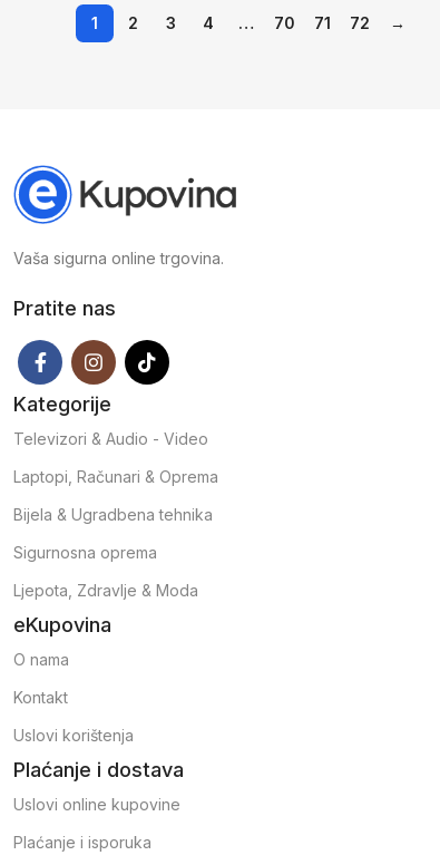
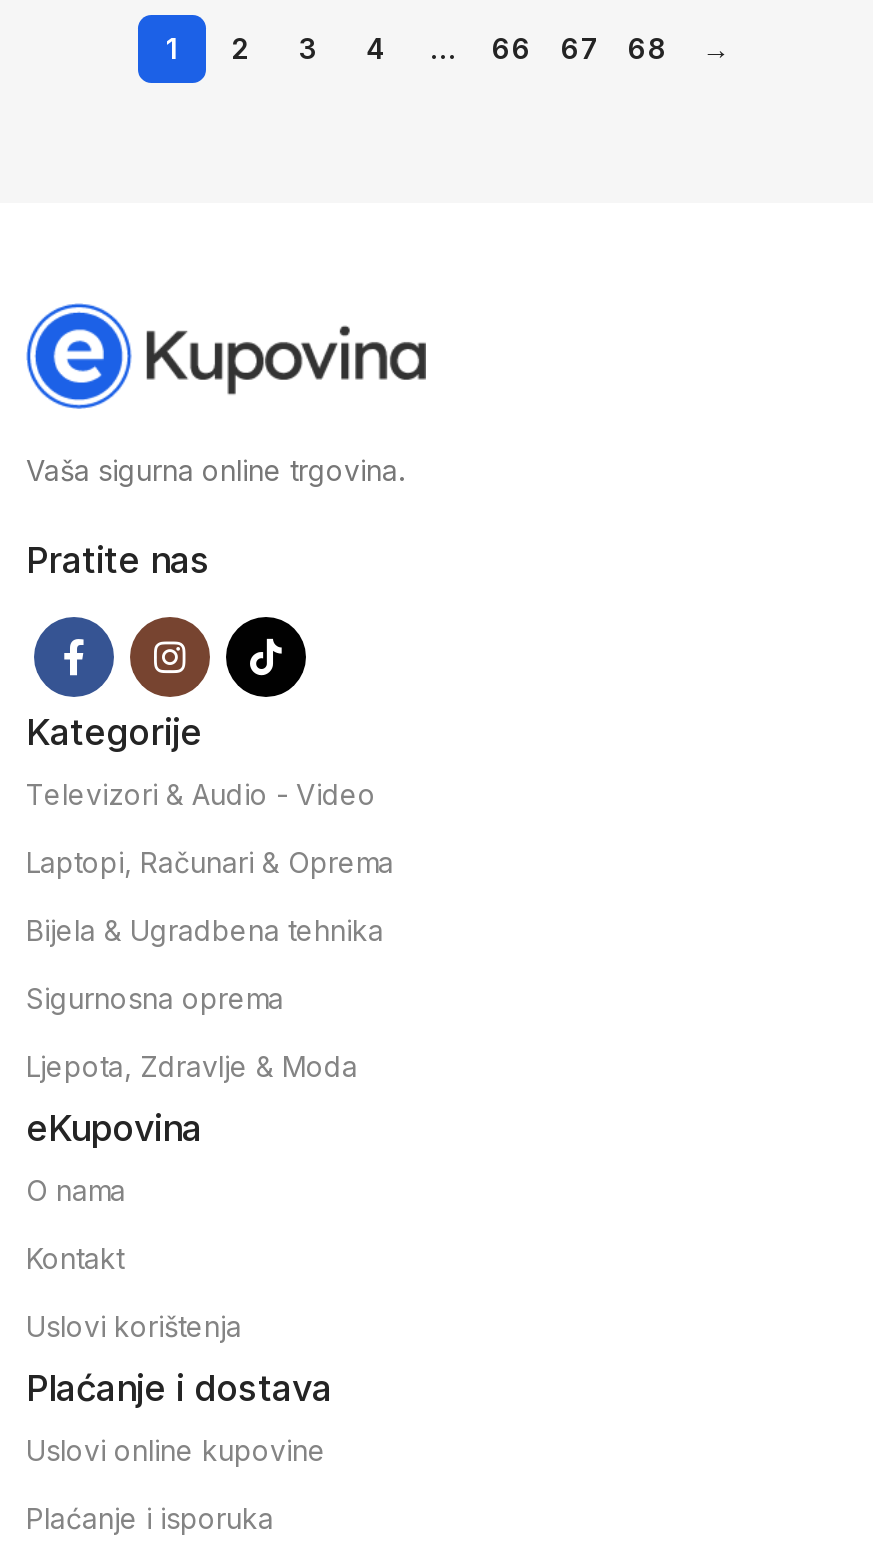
- 70
+ 66

- 71
+ 67

- 72
+ 68
